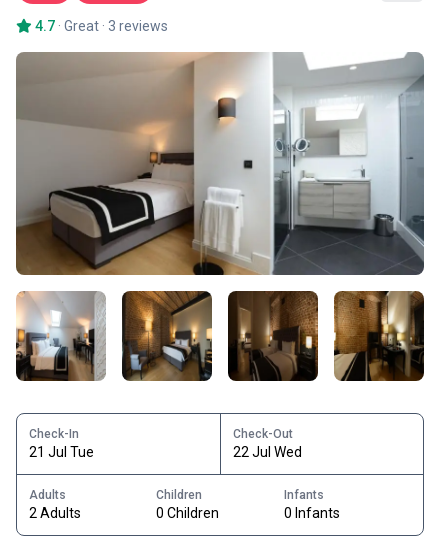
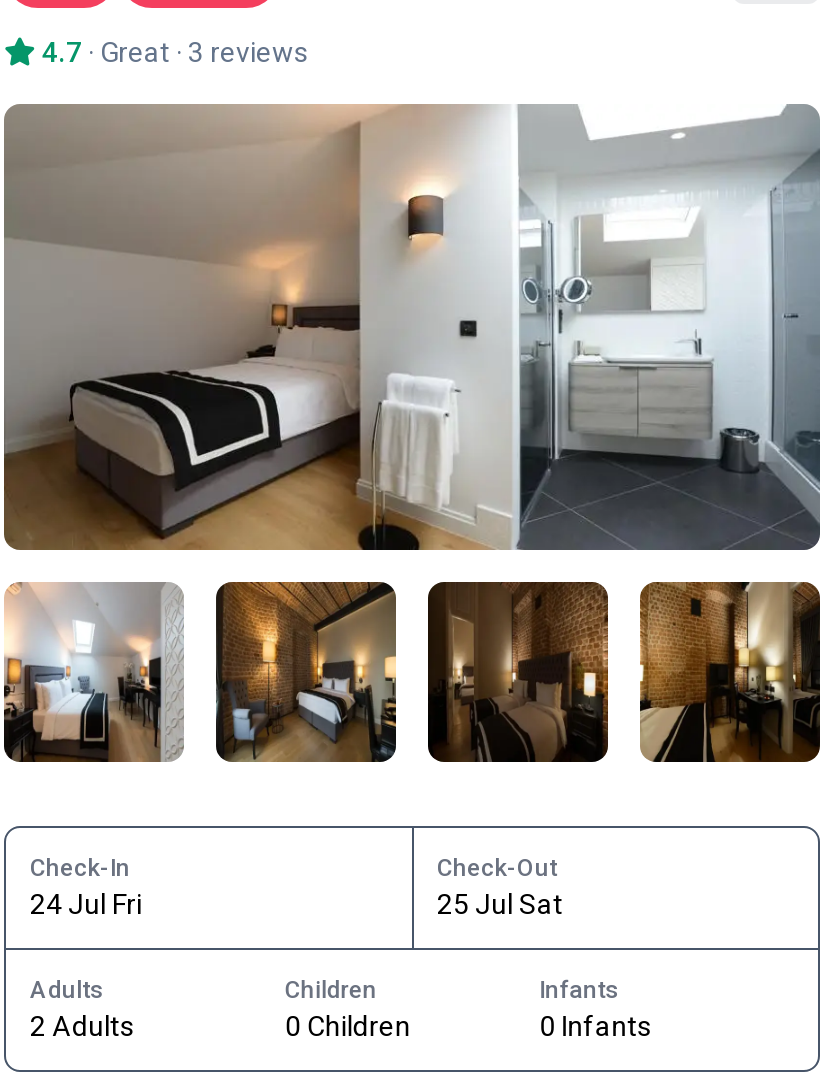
- 21 Jul Tue
+ 24 Jul Fri

- 22 Jul Wed
+ 25 Jul Sat
